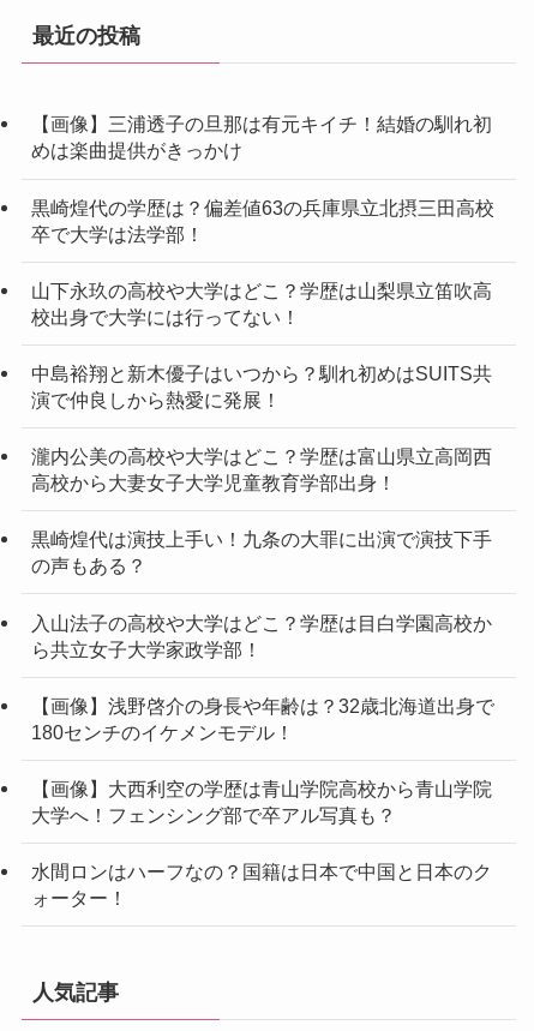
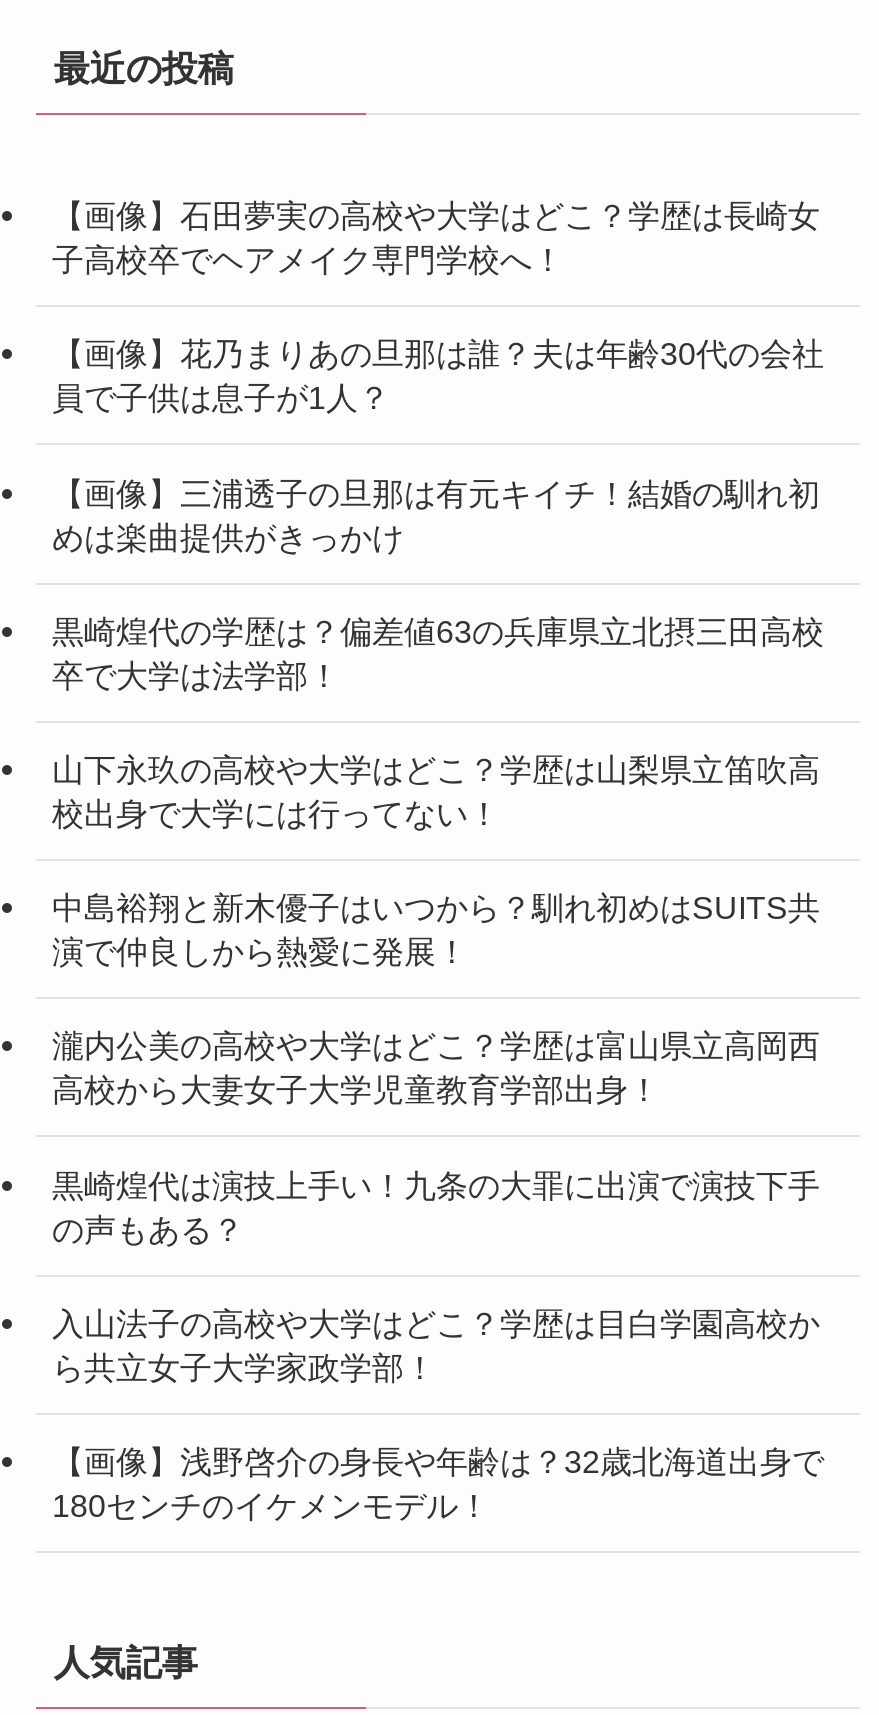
+ 【画像】石田夢実の高校や大学はどこ？学歴は長崎女
+ 子高校卒でヘアメイク専門学校へ！
+ 【画像】花乃まりあの旦那は誰？夫は年齢30代の会社
+ 員で子供は息子が1人？

moved down: 【画像】三浦透子の旦那は有元キイチ！結婚の馴れ初 | めは楽曲提供がきっかけ | 黒崎煌代の学歴は？偏差値63の兵庫県立北摂三田高校 | ... | 【画像】浅野啓介の身長や年齢は？32歳北海道出身で | 180センチのイケメンモデル！

- 【画像】大西利空の学歴は青山学院高校から青山学院
- 大学へ！フェンシング部で卒アル写真も？
- 水間ロンはハーフなの？国籍は日本で中国と日本のク
- ォーター！
